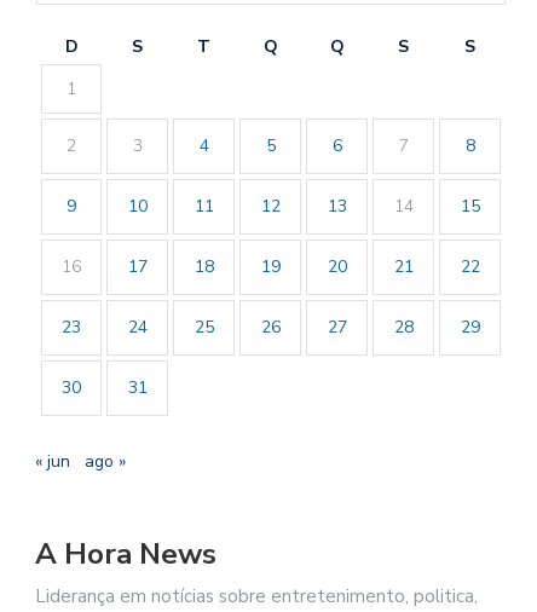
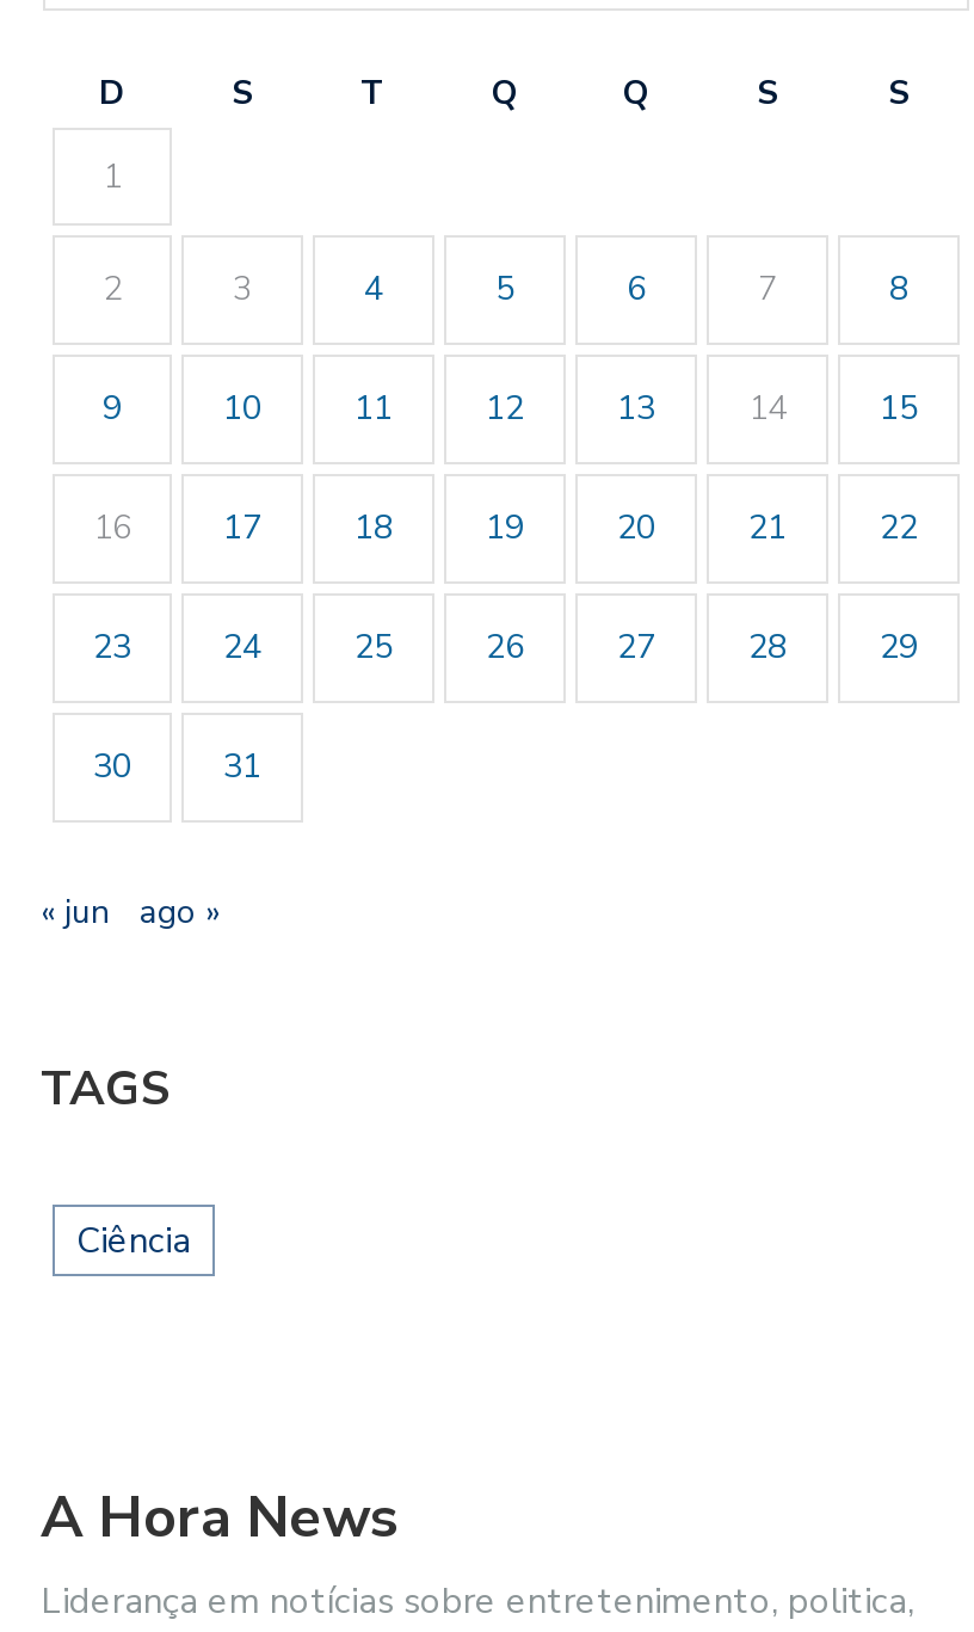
+ TAGS
+ Ciência
